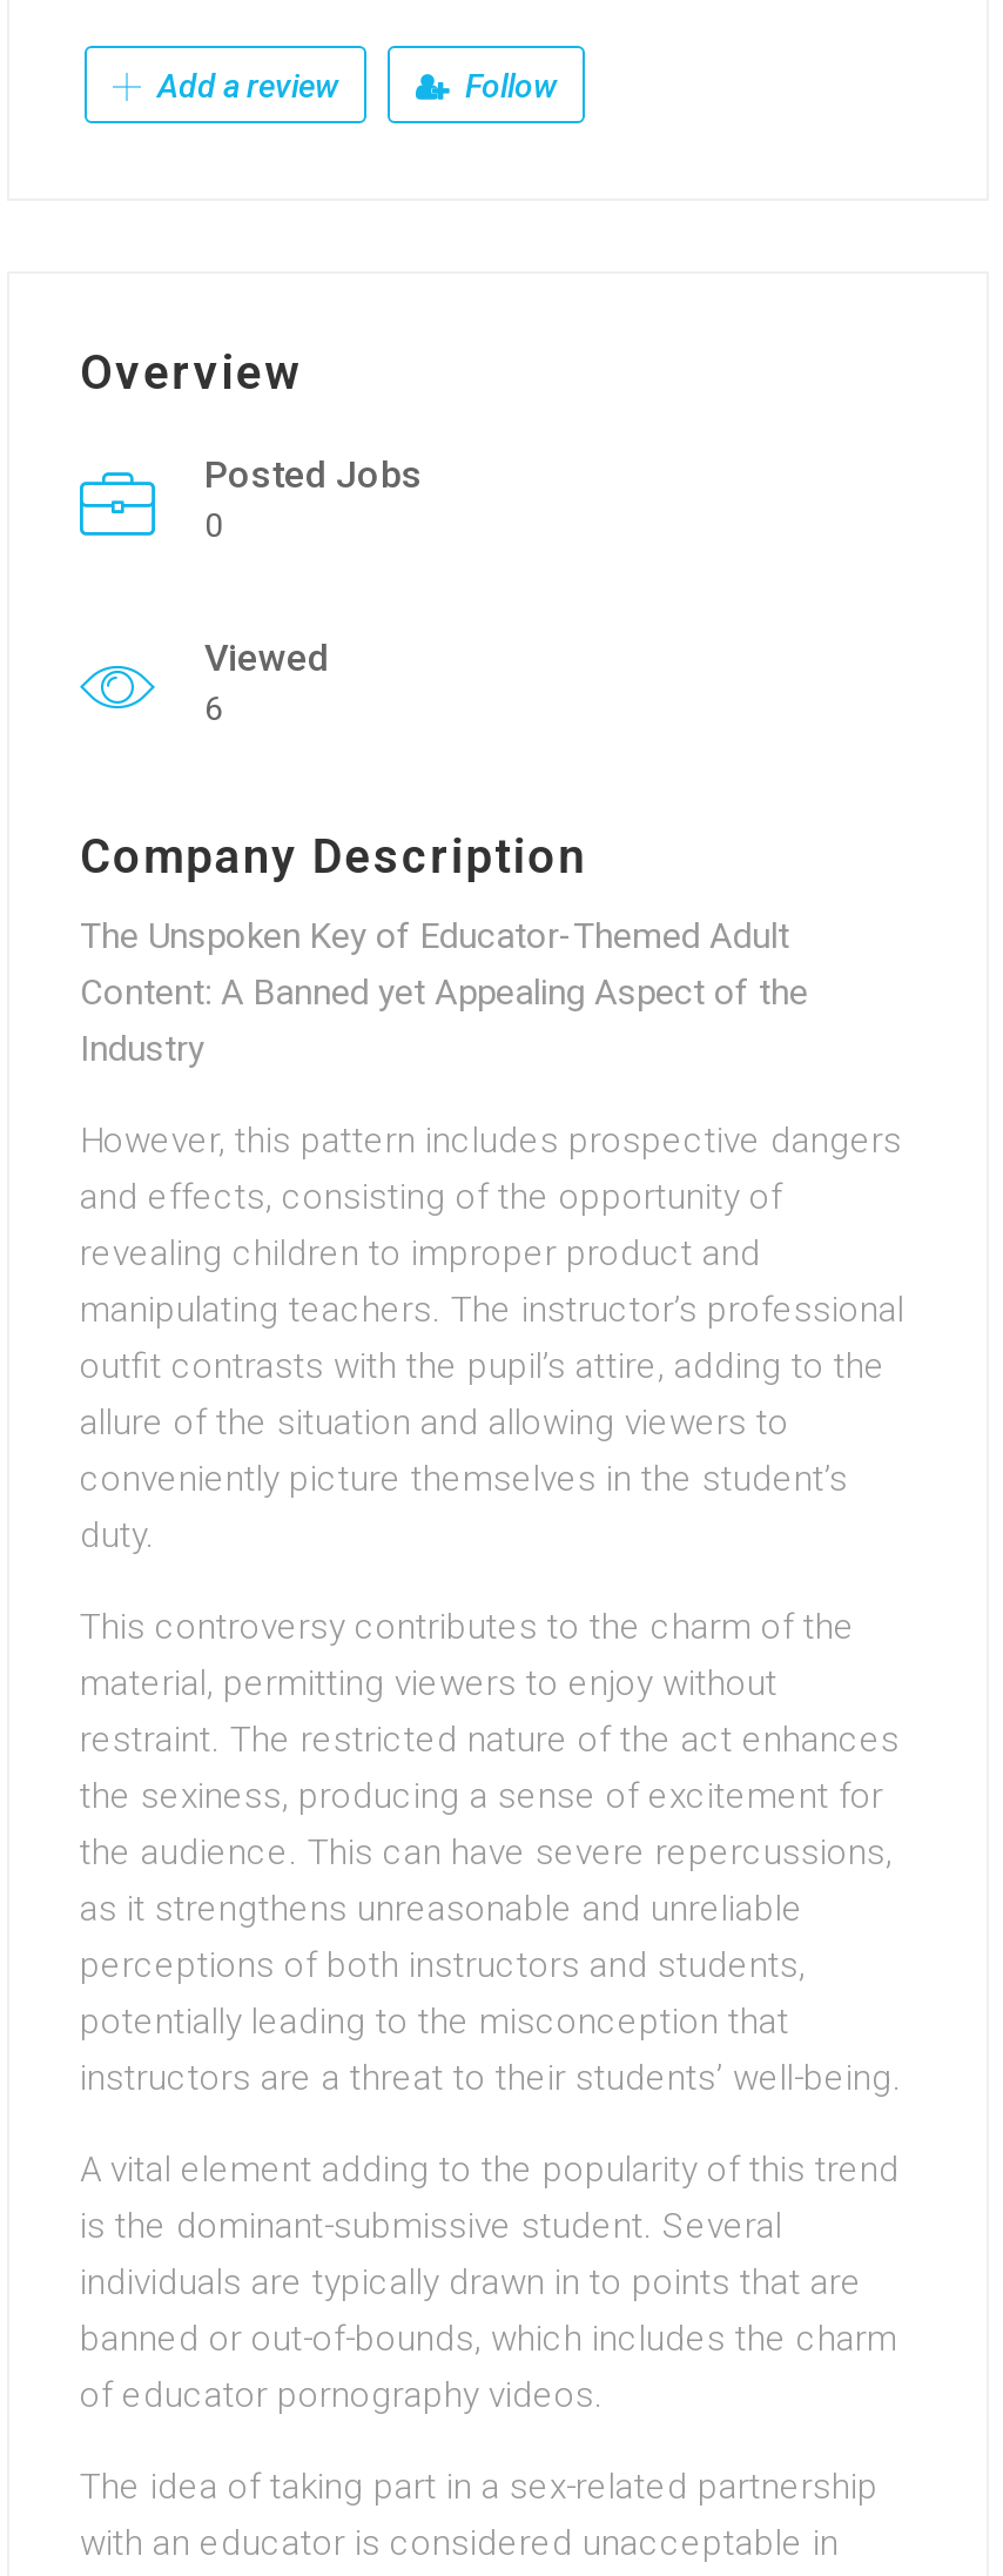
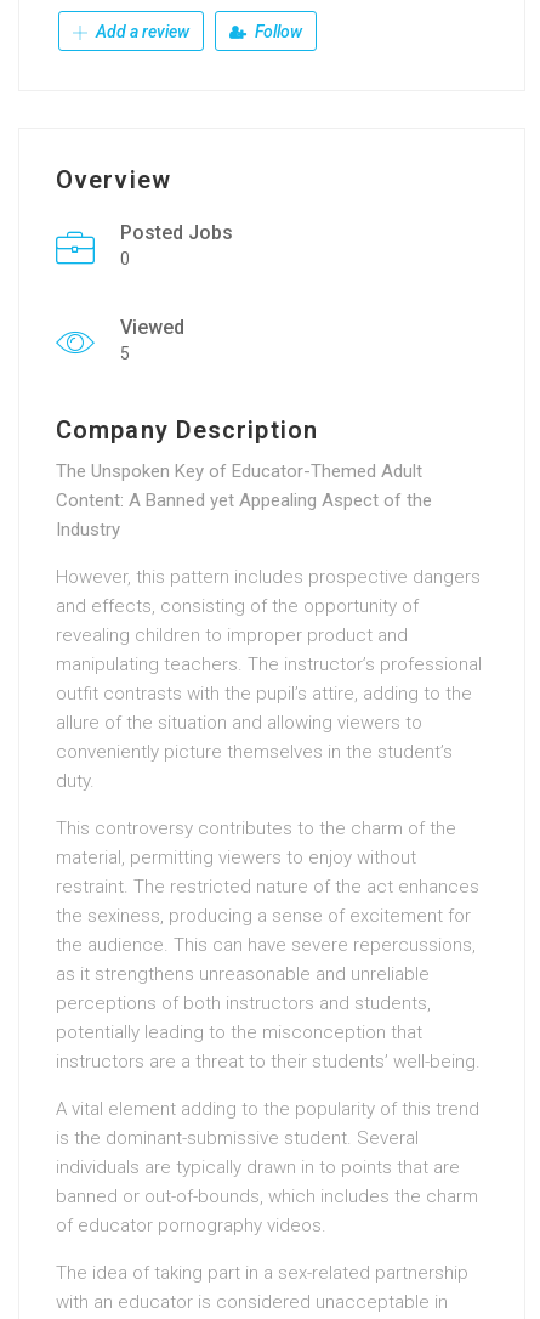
- 6
+ 5
